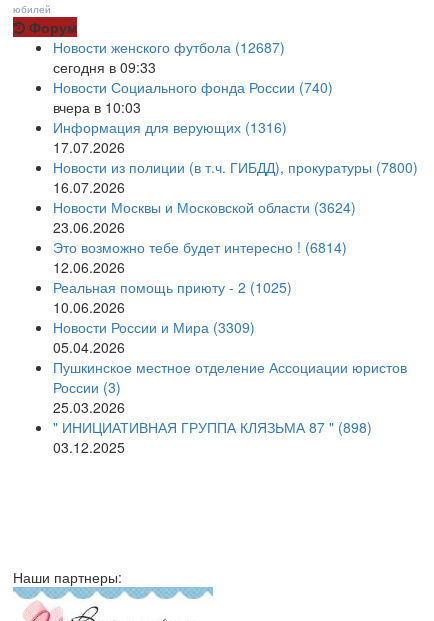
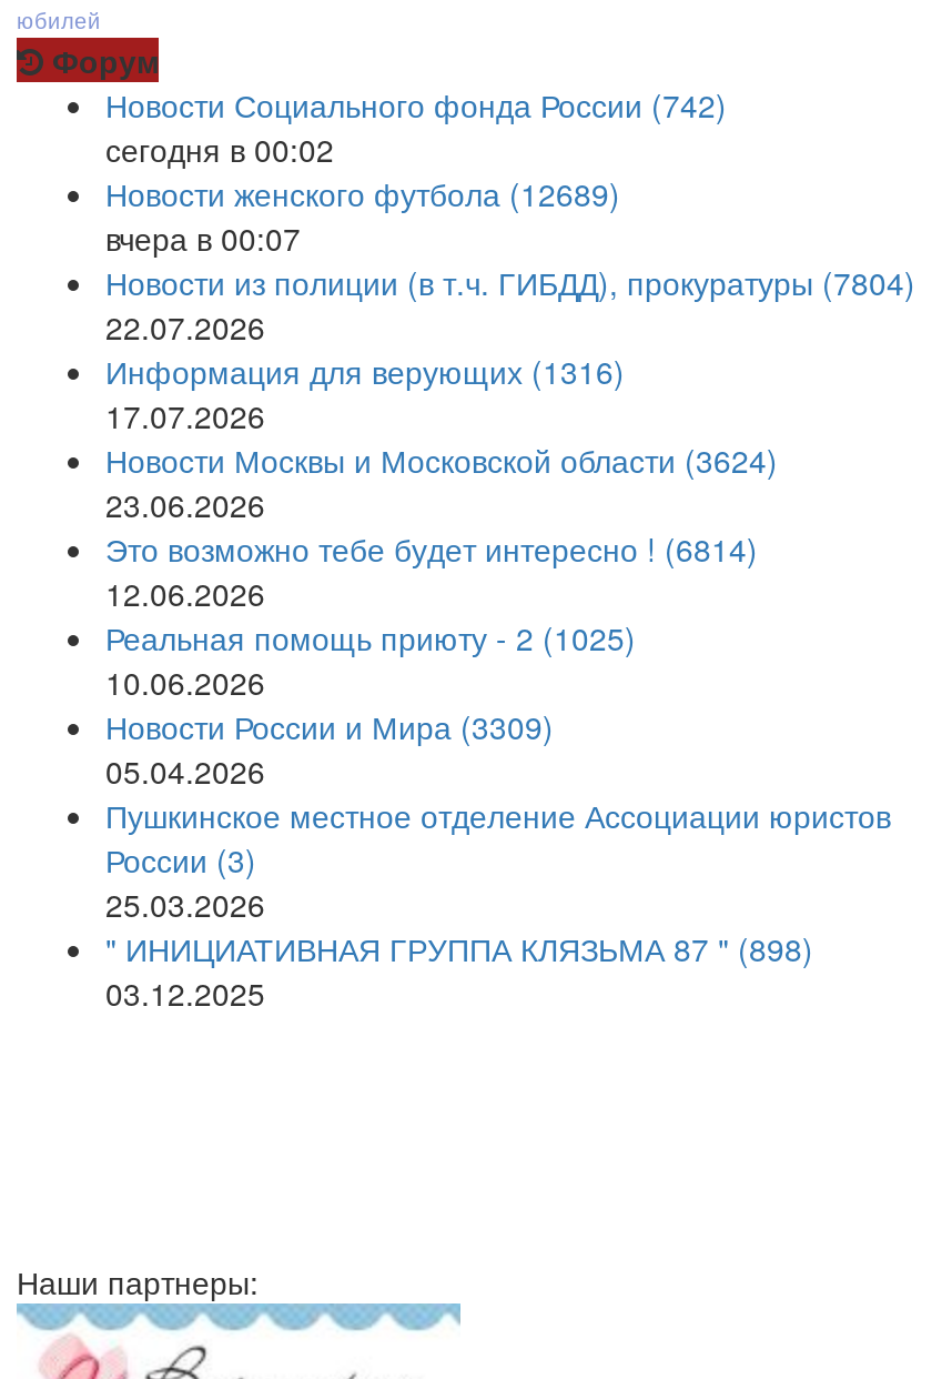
- Новости женского футбола (12687)
- сегодня в 09:33
- Новости Социального фонда России (740)
- вчера в 10:03
+ Новости Социального фонда России (742)
+ сегодня в 00:02
+ Новости женского футбола (12689)
+ вчера в 00:07
+ Новости из полиции (в т.ч. ГИБДД), прокуратуры (7804)
+ 22.07.2026

moved down: Информация для верующих (1316) | 17.07.2026

- Новости из полиции (в т.ч. ГИБДД), прокуратуры (7800)
- 16.07.2026
